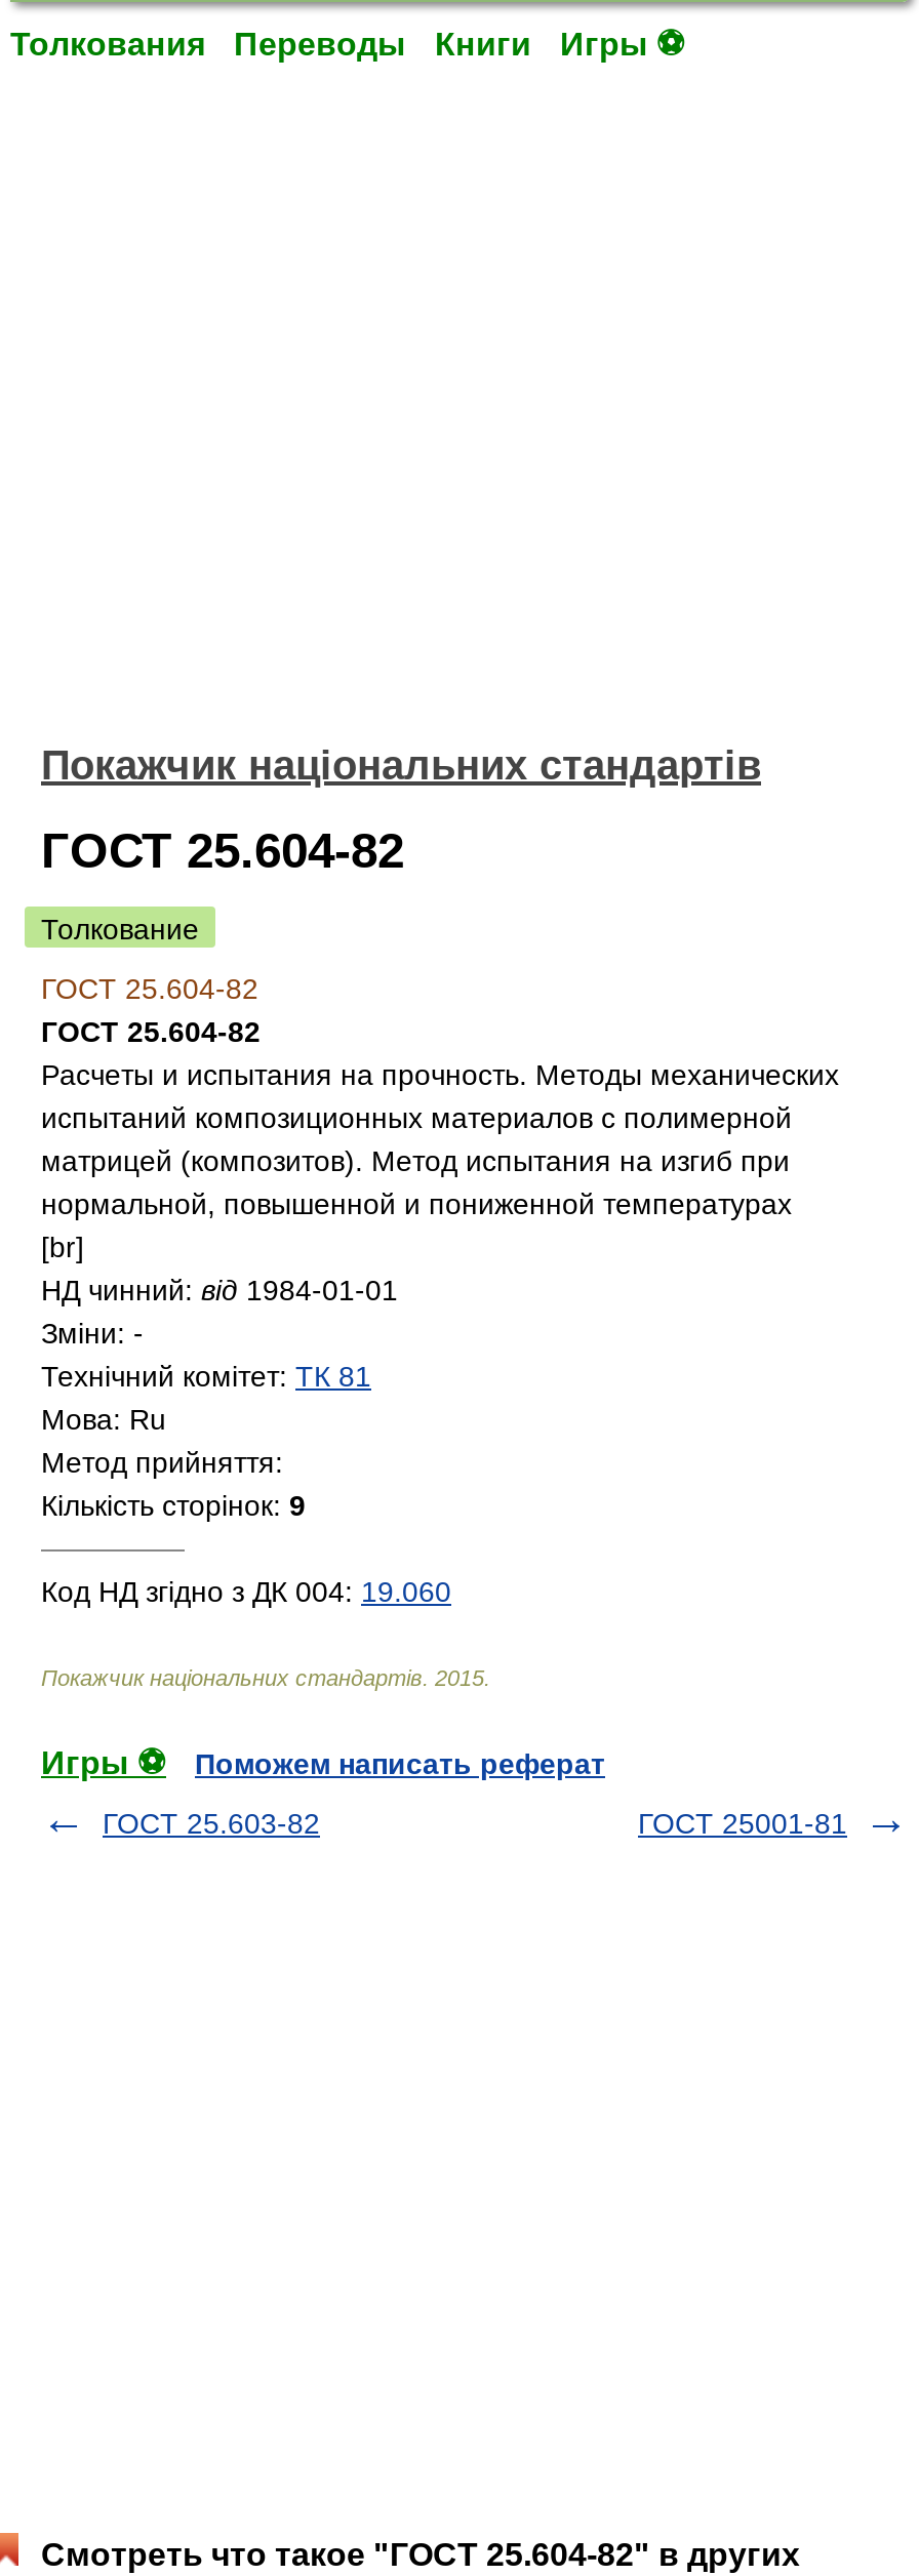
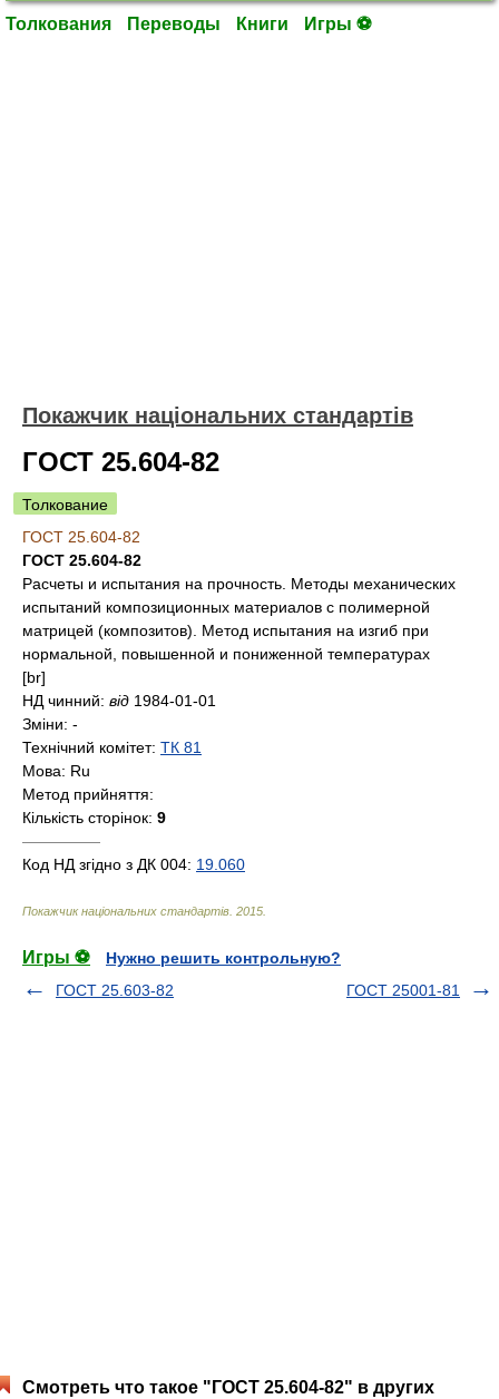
- Поможем написать реферат
+ Нужно решить контрольную?
